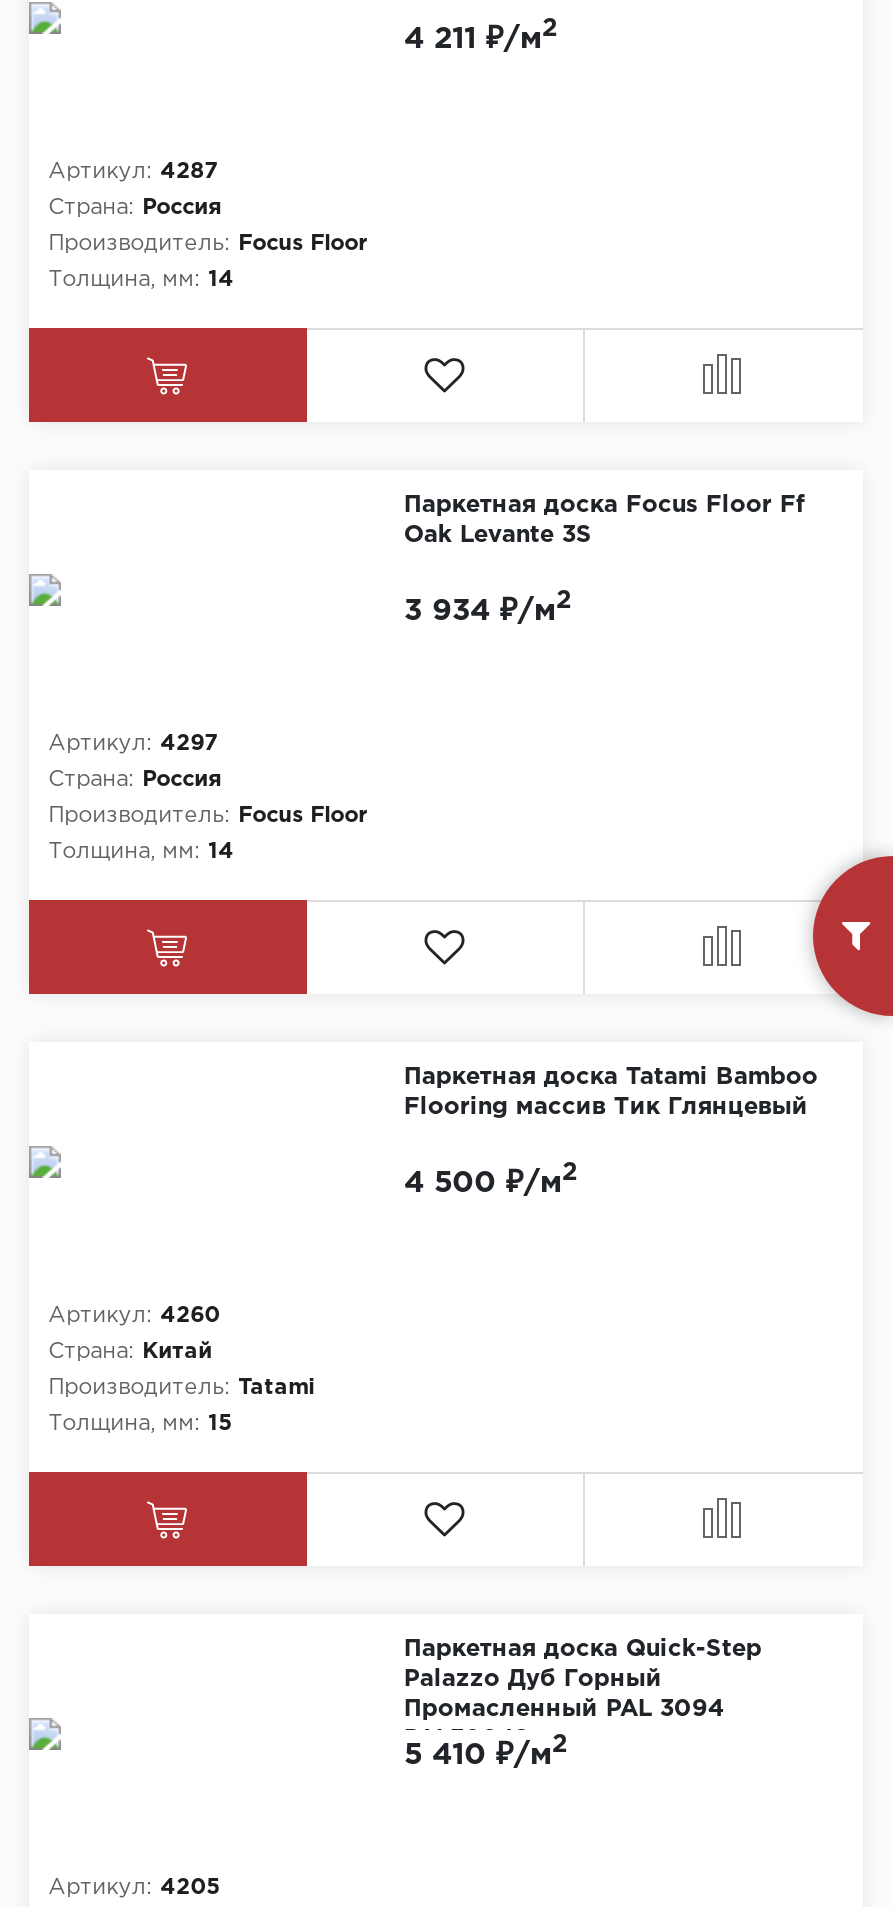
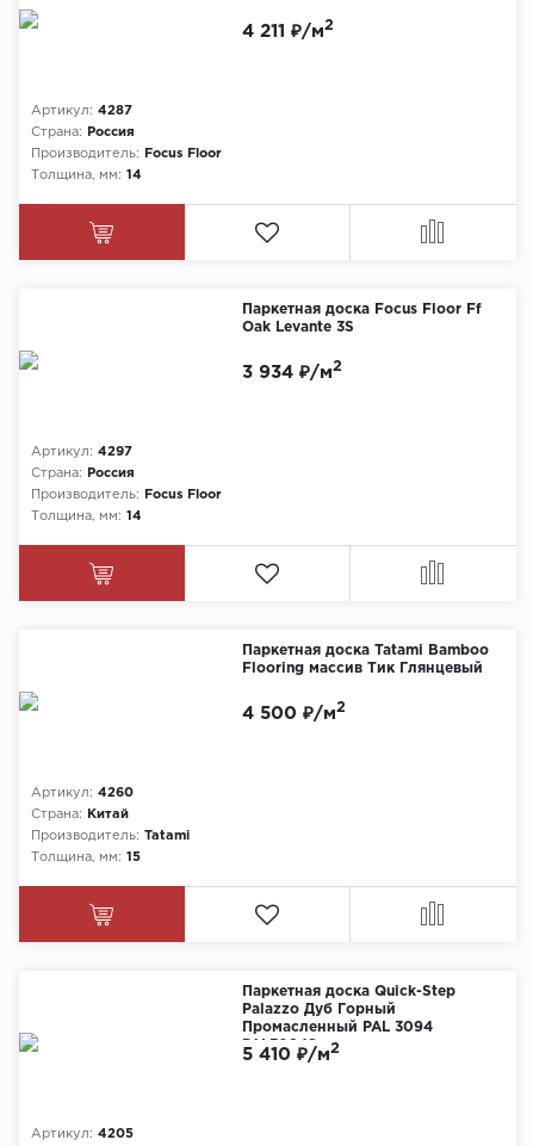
- [image]
